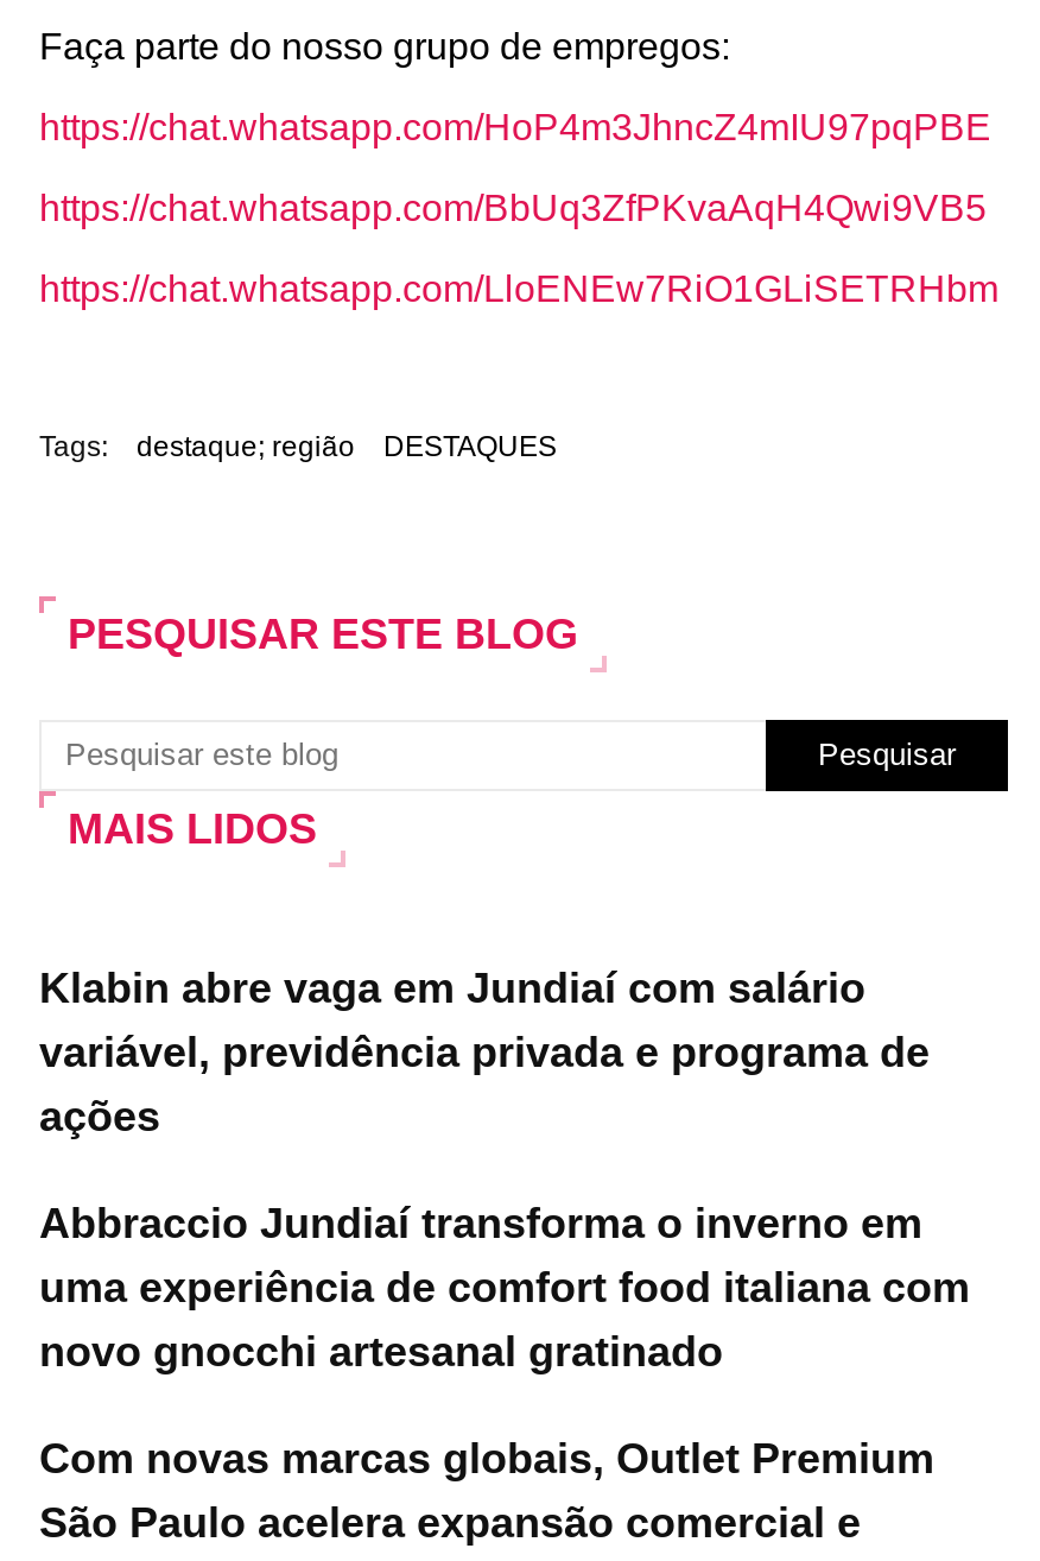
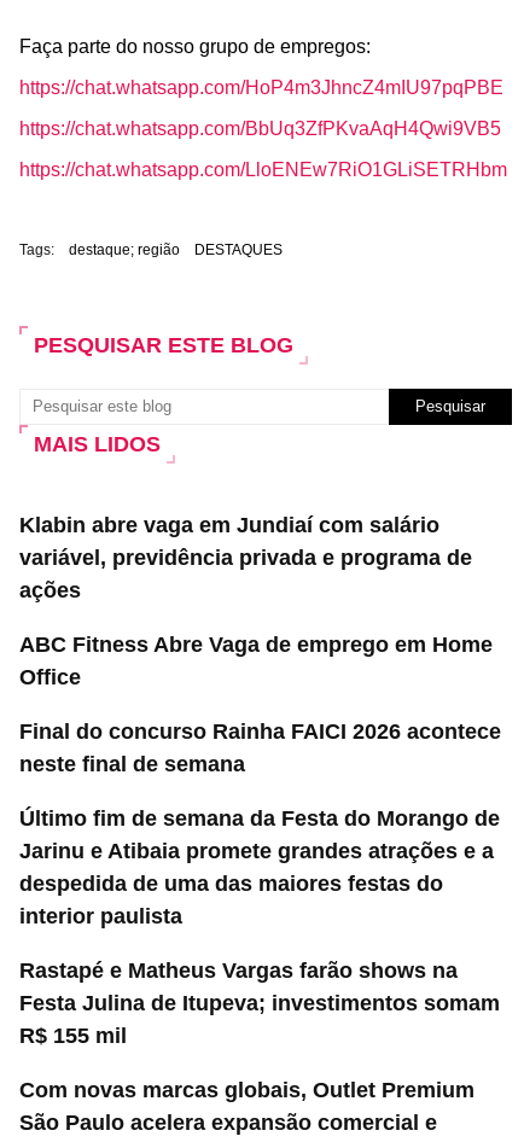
- Abbraccio Jundiaí transforma o inverno em
- uma experiência de comfort food italiana com
- novo gnocchi artesanal gratinado
+ ABC Fitness Abre Vaga de emprego em Home
+ Office
+ Final do concurso Rainha FAICI 2026 acontece
+ neste final de semana
+ Último fim de semana da Festa do Morango de
+ Jarinu e Atibaia promete grandes atrações e a
+ despedida de uma das maiores festas do
+ interior paulista
+ Rastapé e Matheus Vargas farão shows na
+ Festa Julina de Itupeva; investimentos somam
+ R$ 155 mil
